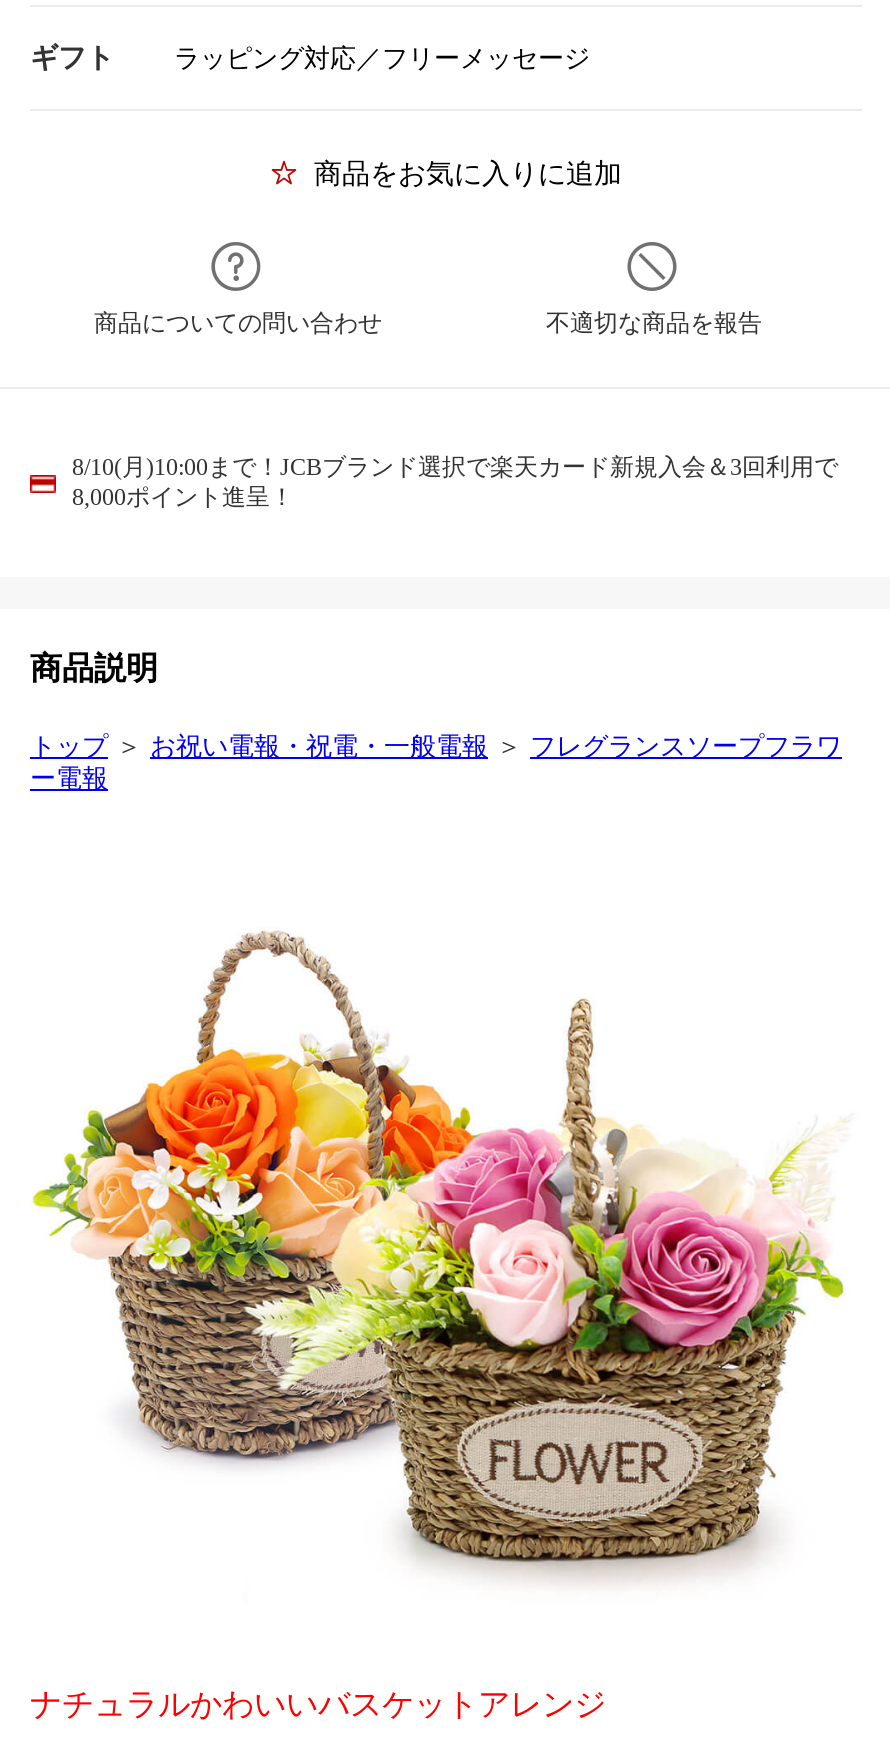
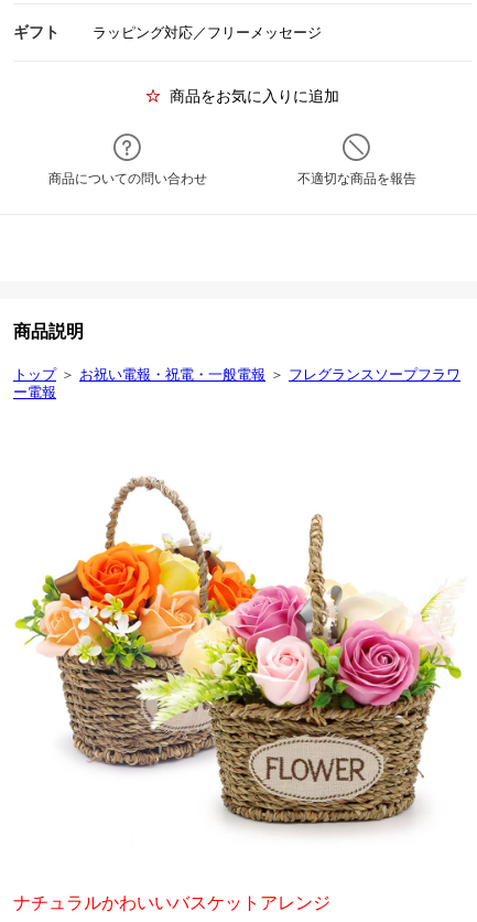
- 8/10(月)10:00まで！JCBブランド選択で楽天カード新規入会＆3回利用で
- 8,000ポイント進呈！
